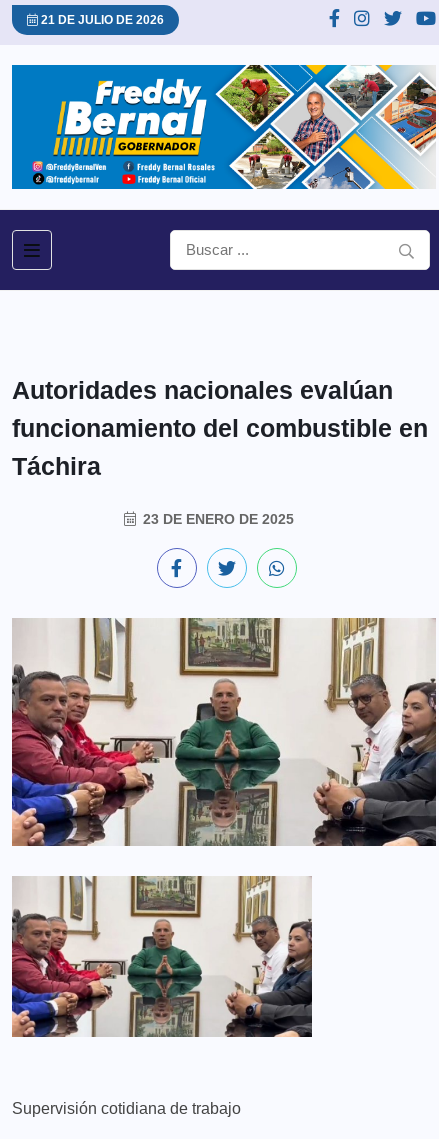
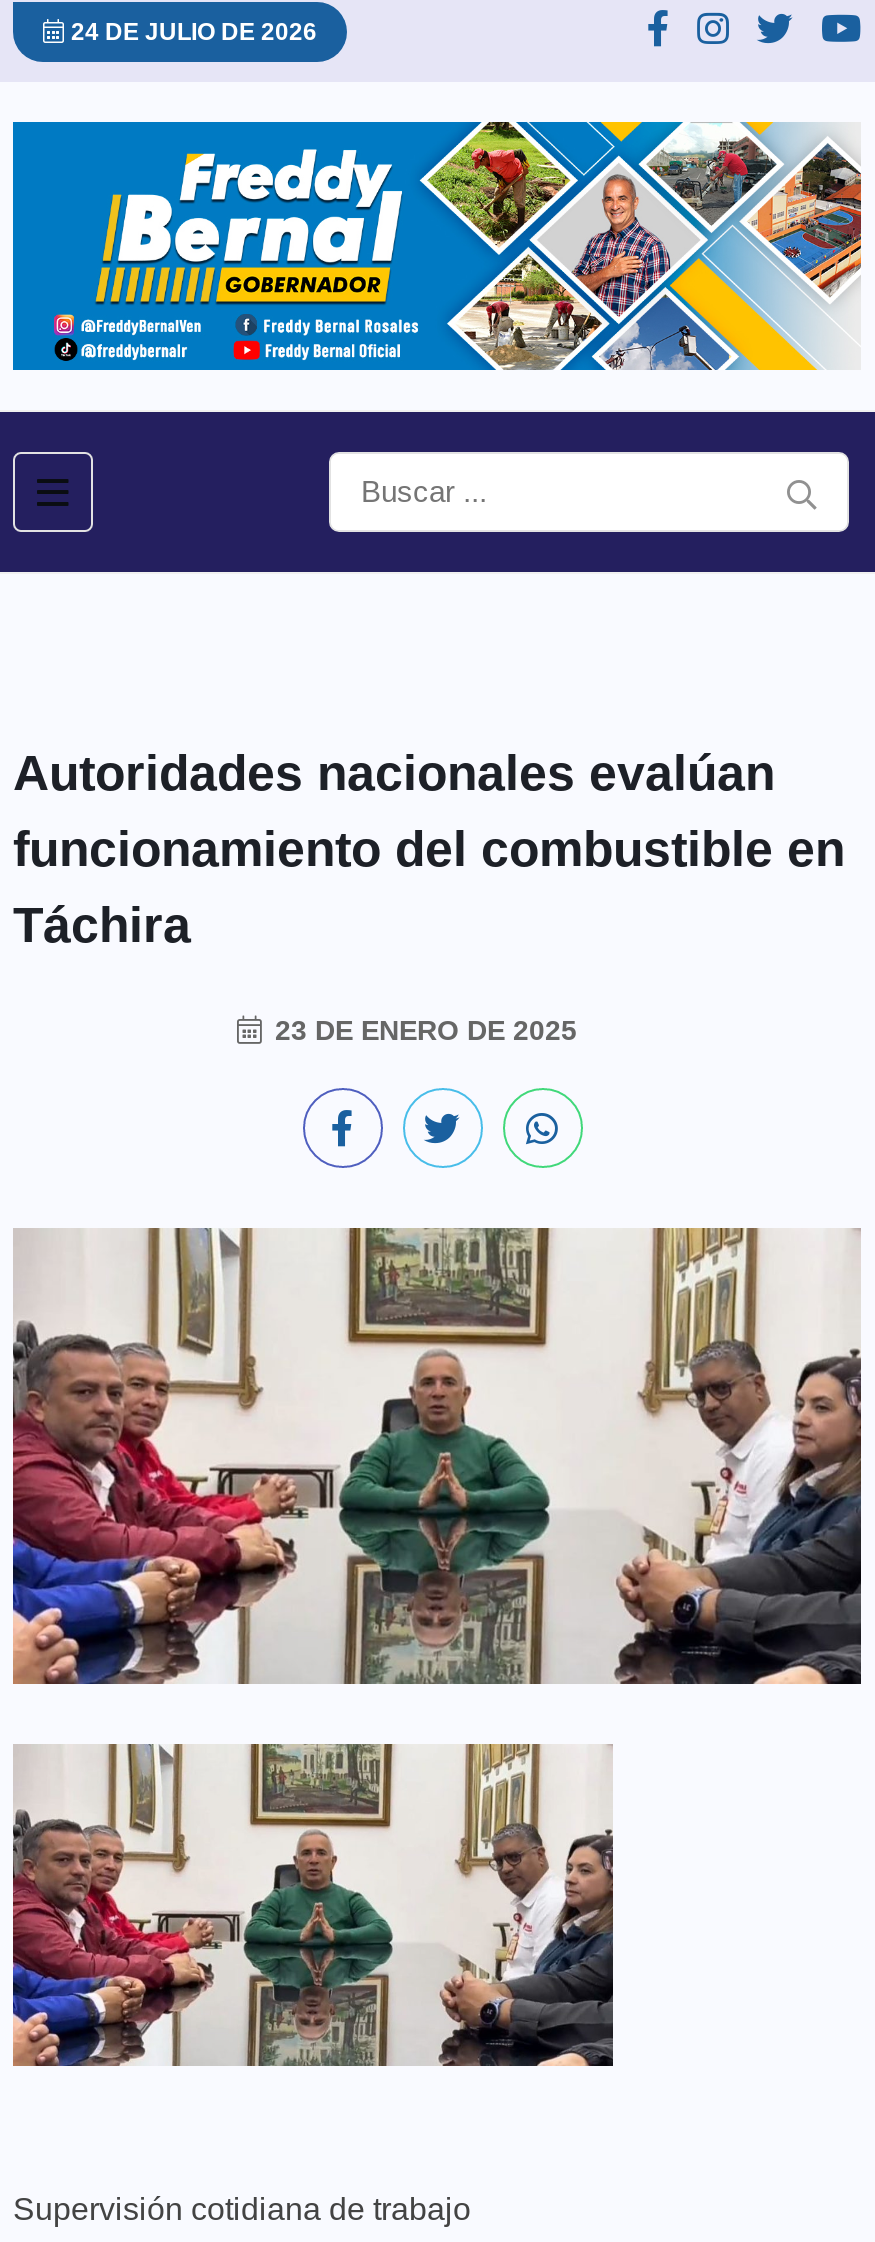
- 21 DE JULIO DE 2026
+ 24 DE JULIO DE 2026
